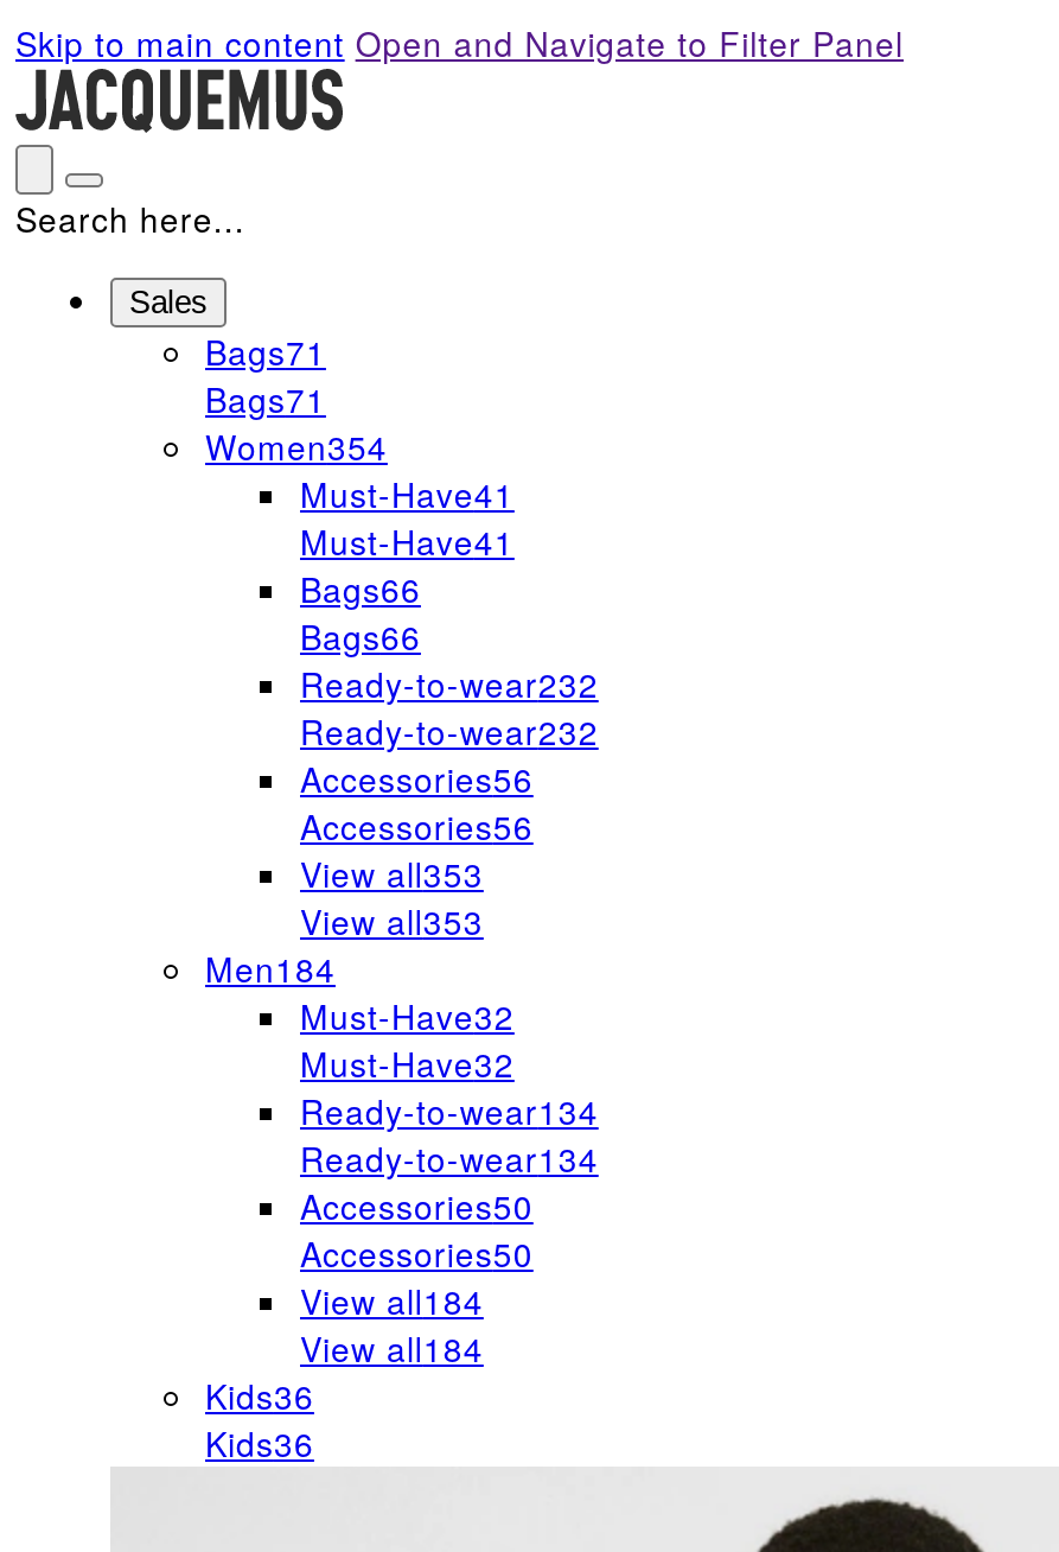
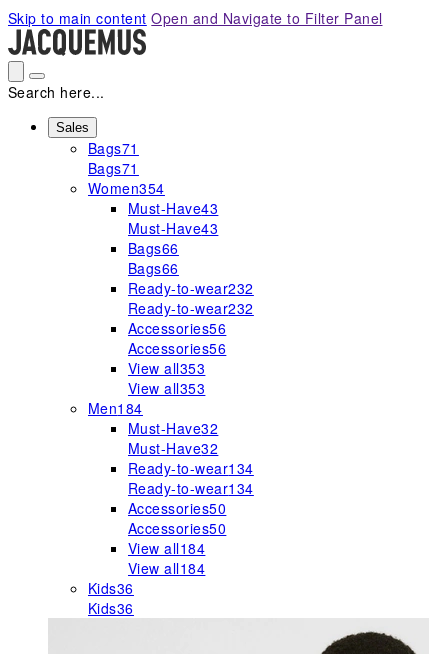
- Must-Have41
+ Must-Have43

- Must-Have41
+ Must-Have43
